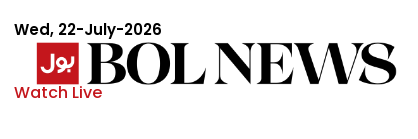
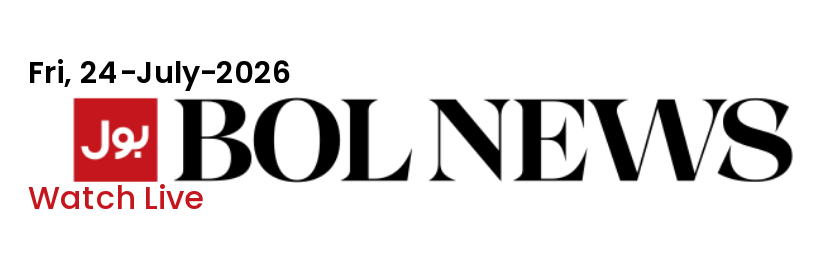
- Wed, 22-July-2026
+ Fri, 24-July-2026
